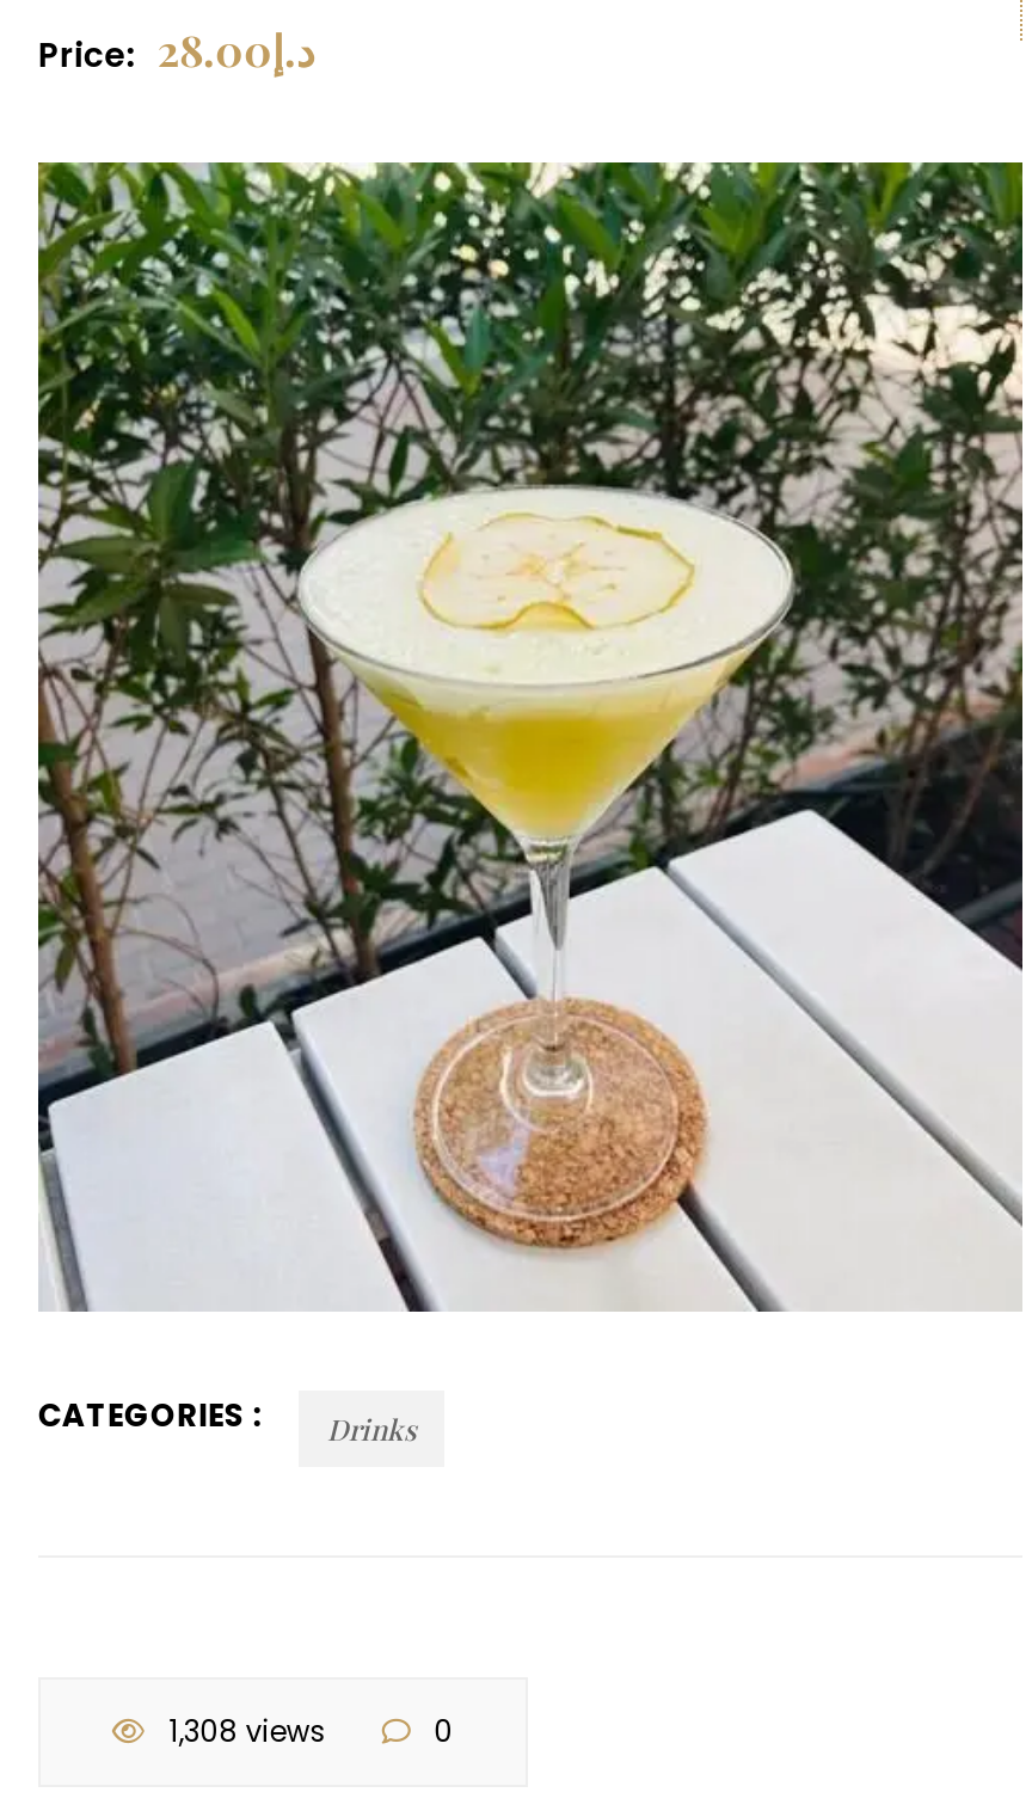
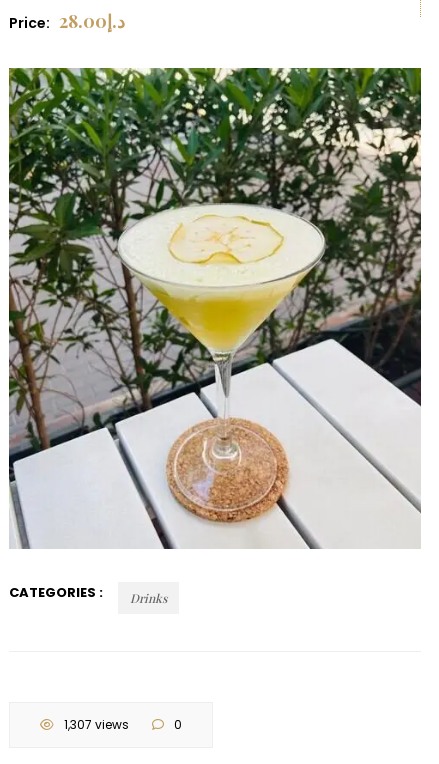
- 1,308 views
+ 1,307 views
